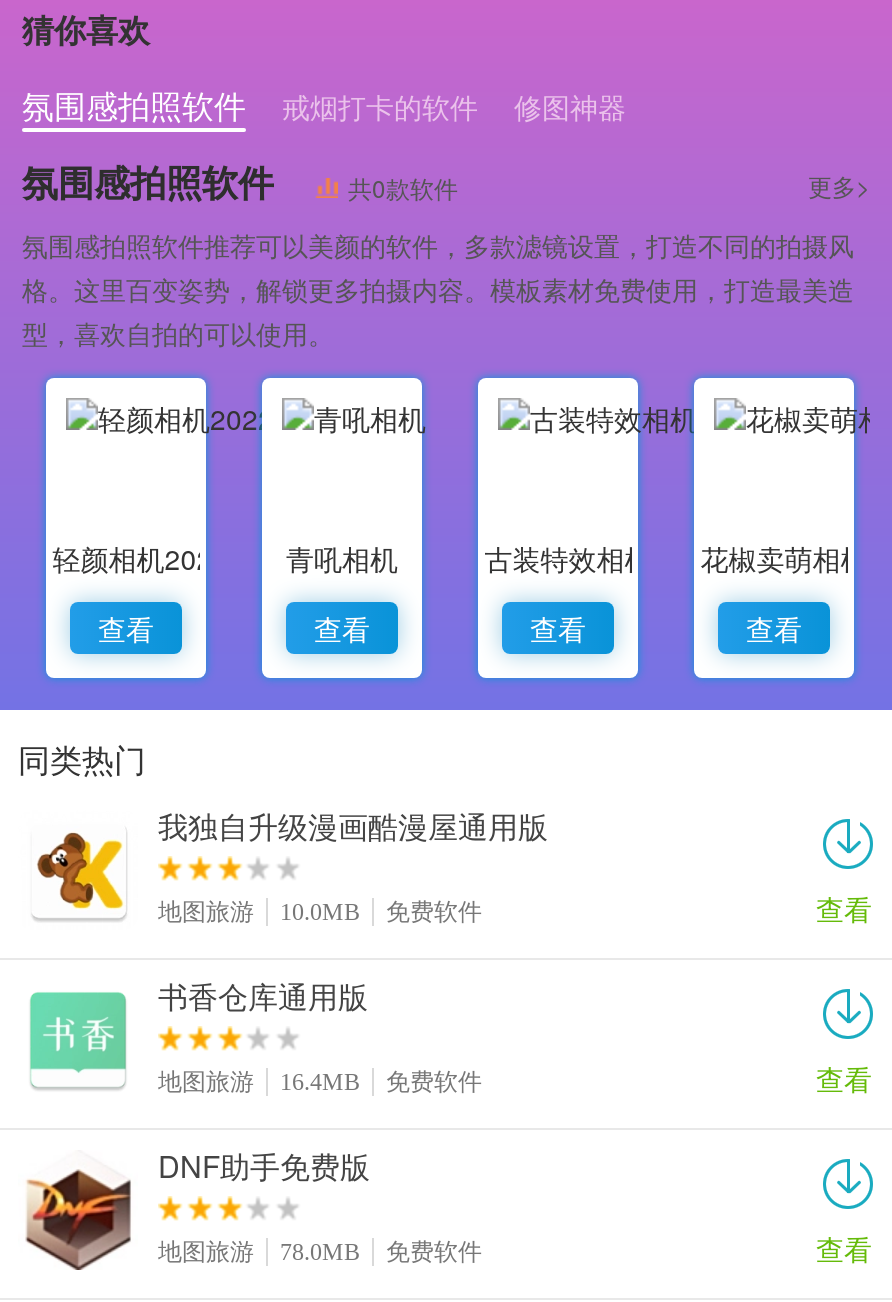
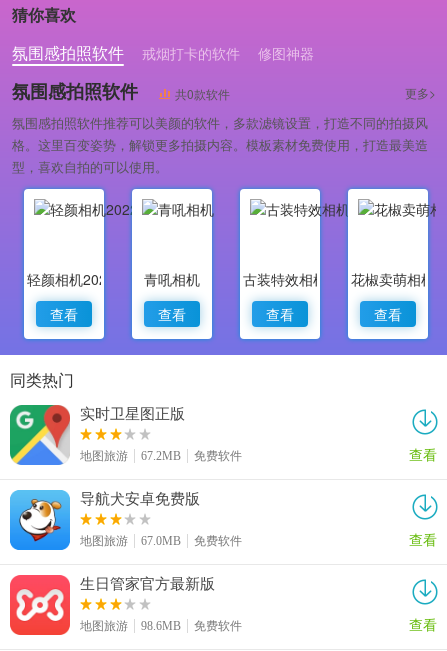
- [image]
- 我独自升级漫画酷漫屋通用版
+ [image]
+ 实时卫星图正版

- 地图旅游 10.0MB 免费软件
+ 地图旅游 67.2MB 免费软件

- [image]
- 书香仓库通用版
+ [image]
+ 导航犬安卓免费版

- 地图旅游 16.4MB 免费软件
+ 地图旅游 67.0MB 免费软件

- [image]
- DNF助手免费版
+ [image]
+ 生日管家官方最新版

- 地图旅游 78.0MB 免费软件
+ 地图旅游 98.6MB 免费软件
